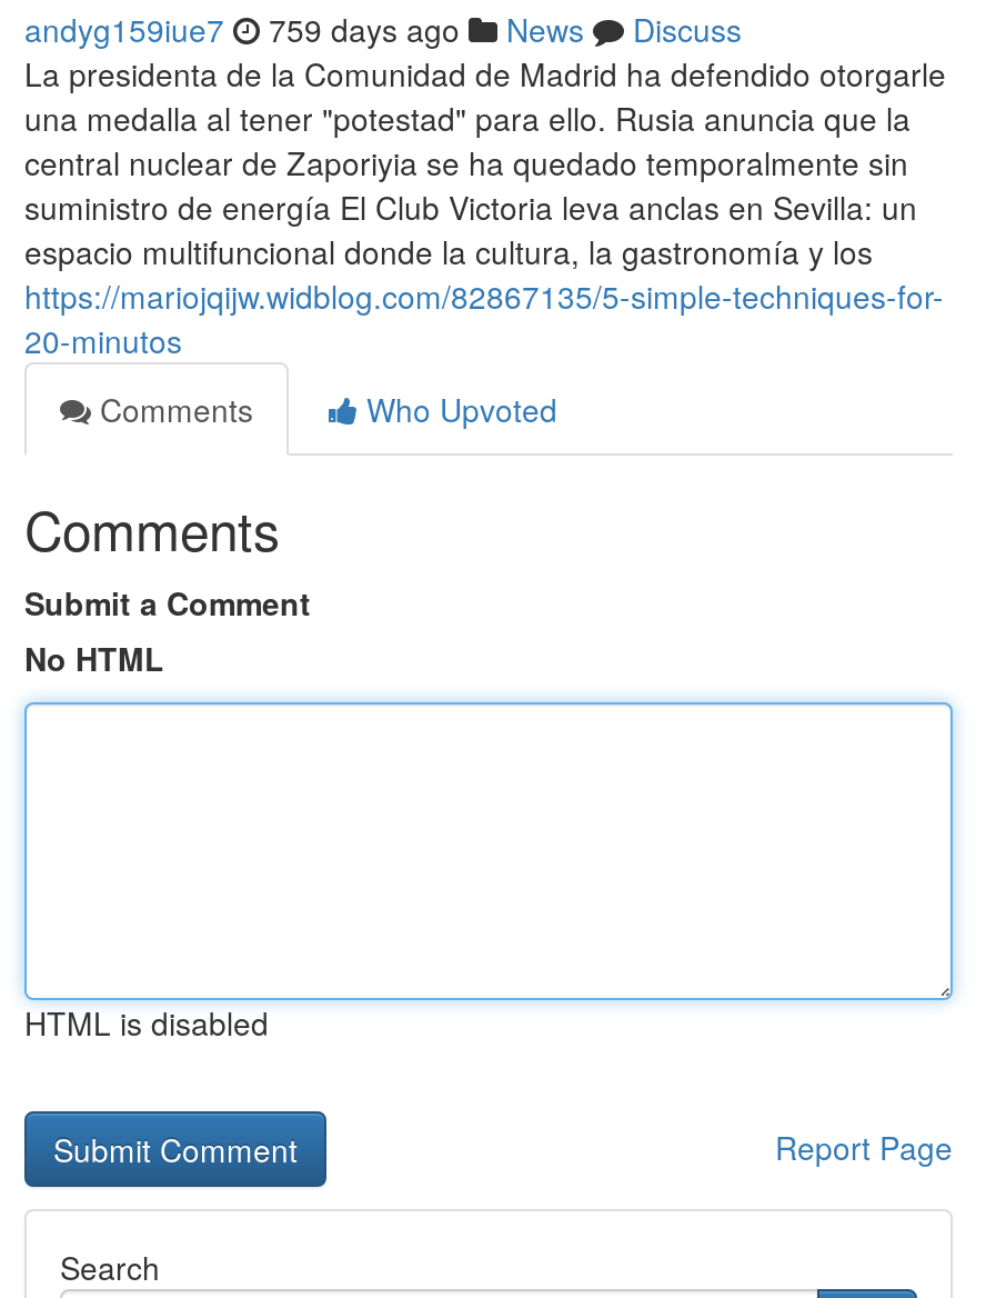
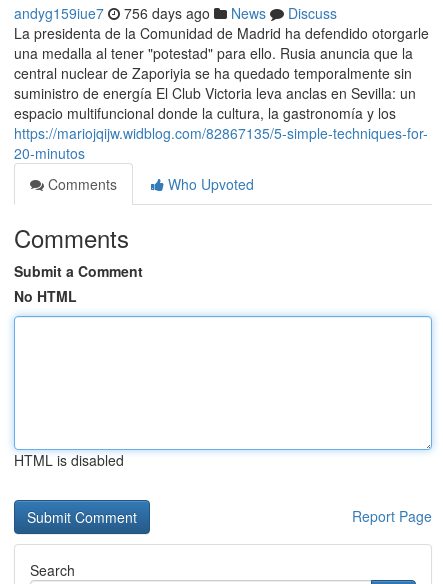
- andyg159iue7 759 days ago News Discuss
+ andyg159iue7 756 days ago News Discuss
